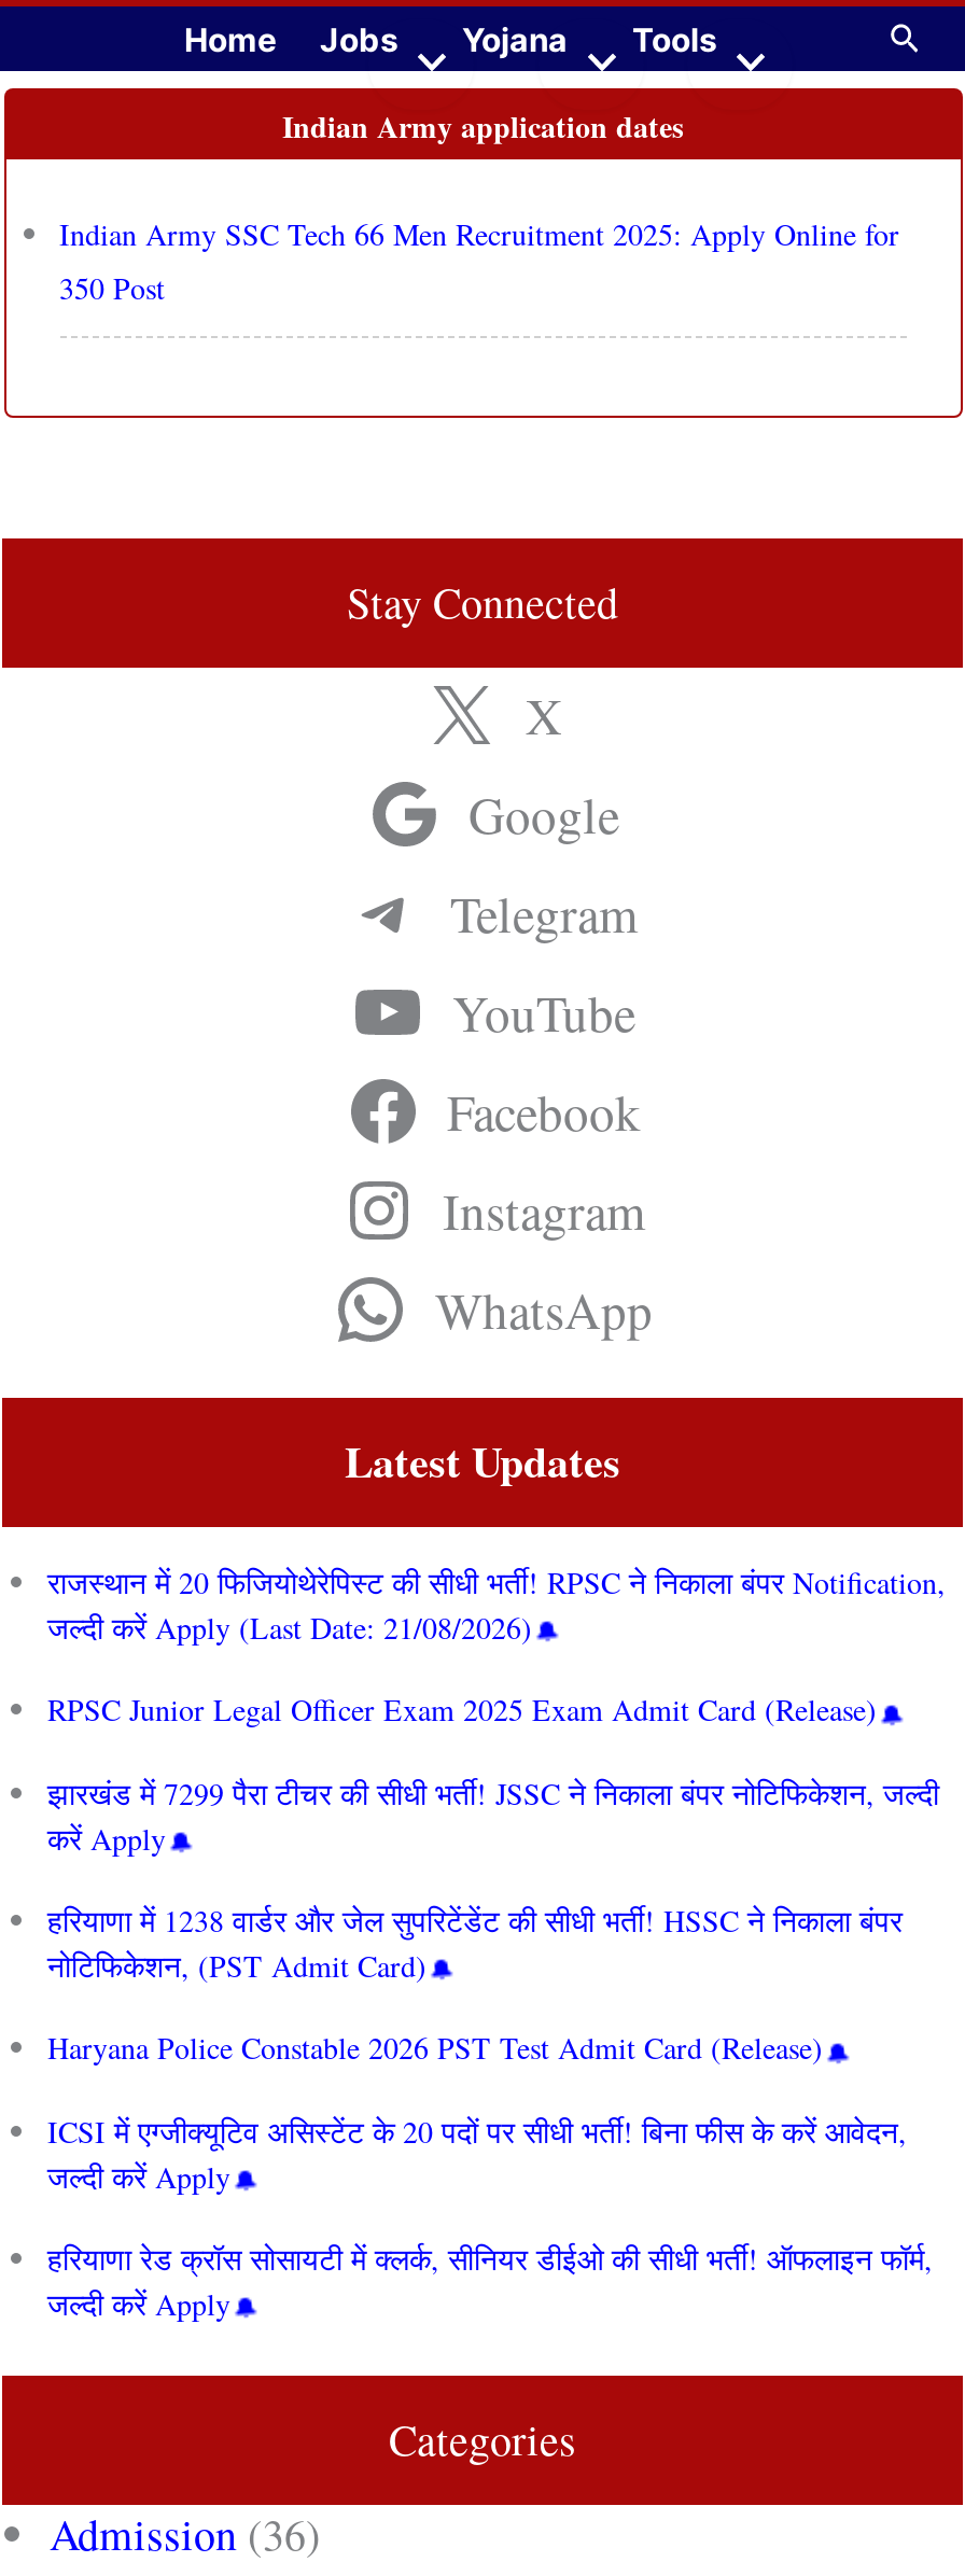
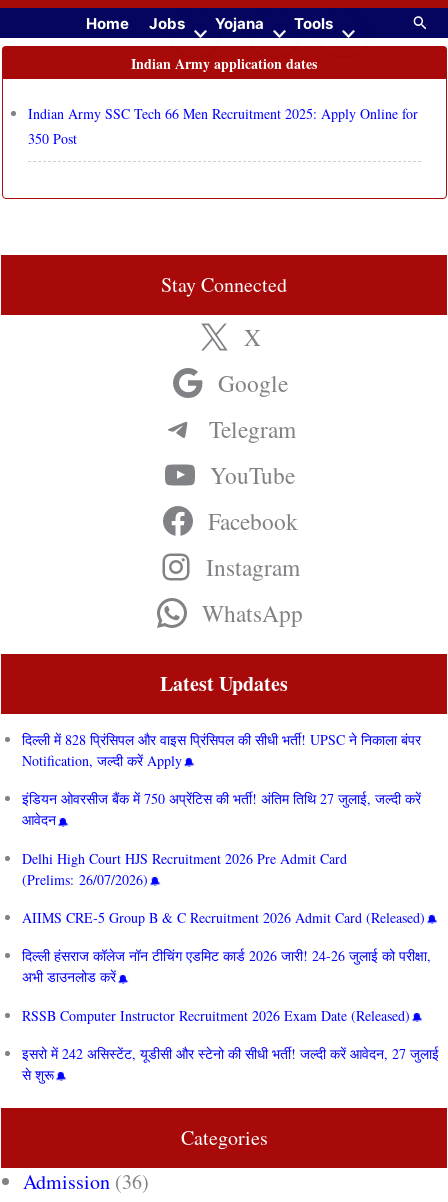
- राजस्थान में 20 फिजियोथेरेपिस्ट की सीधी भर्ती! RPSC ने निकाला बंपर Notification,
- जल्दी करें Apply (Last Date: 21/08/2026)
+ दिल्ली में 828 प्रिंसिपल और वाइस प्रिंसिपल की सीधी भर्ती! UPSC ने निकाला बंपर
+ Notification, जल्दी करें Apply

- RPSC Junior Legal Officer Exam 2025 Exam Admit Card (Release)
+ इंडियन ओवरसीज बैंक में 750 अप्रेंटिस की भर्ती! अंतिम तिथि 27 जुलाई, जल्दी करें
+ आवेदन

- झारखंड में 7299 पैरा टीचर की सीधी भर्ती! JSSC ने निकाला बंपर नोटिफिकेशन, जल्दी
- करें Apply
+ Delhi High Court HJS Recruitment 2026 Pre Admit Card
+ (Prelims: 26/07/2026)

- हरियाणा में 1238 वार्डर और जेल सुपरिटेंडेंट की सीधी भर्ती! HSSC ने निकाला बंपर
- नोटिफिकेशन, (PST Admit Card)
+ AIIMS CRE‑5 Group B & C Recruitment 2026 Admit Card (Released)

- Haryana Police Constable 2026 PST Test Admit Card (Release)
+ दिल्ली हंसराज कॉलेज नॉन टीचिंग एडमिट कार्ड 2026 जारी! 24-26 जुलाई को परीक्षा,
+ अभी डाउनलोड करें

- ICSI में एग्जीक्यूटिव असिस्टेंट के 20 पदों पर सीधी भर्ती! बिना फीस के करें आवेदन,
- जल्दी करें Apply
+ RSSB Computer Instructor Recruitment 2026 Exam Date (Released)

- हरियाणा रेड क्रॉस सोसायटी में क्लर्क, सीनियर डीईओ की सीधी भर्ती! ऑफलाइन फॉर्म,
- जल्दी करें Apply
+ इसरो में 242 असिस्टेंट, यूडीसी और स्टेनो की सीधी भर्ती! जल्दी करें आवेदन, 27 जुलाई
+ से शुरू
